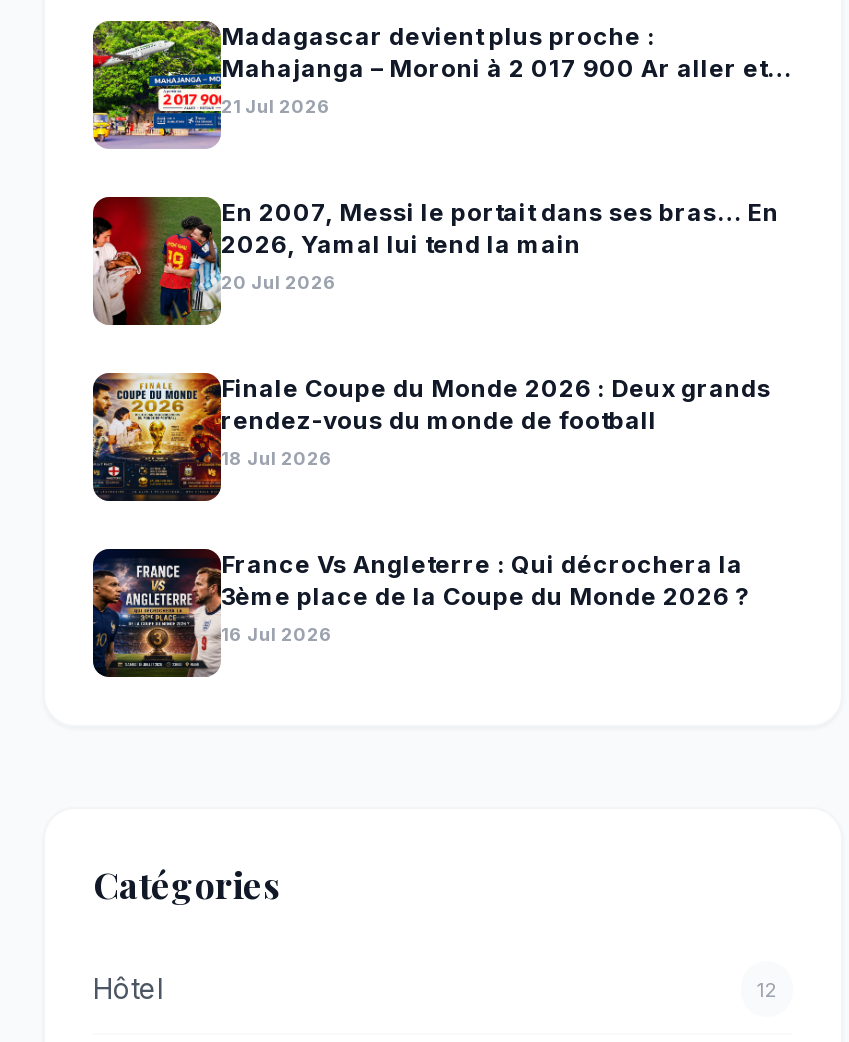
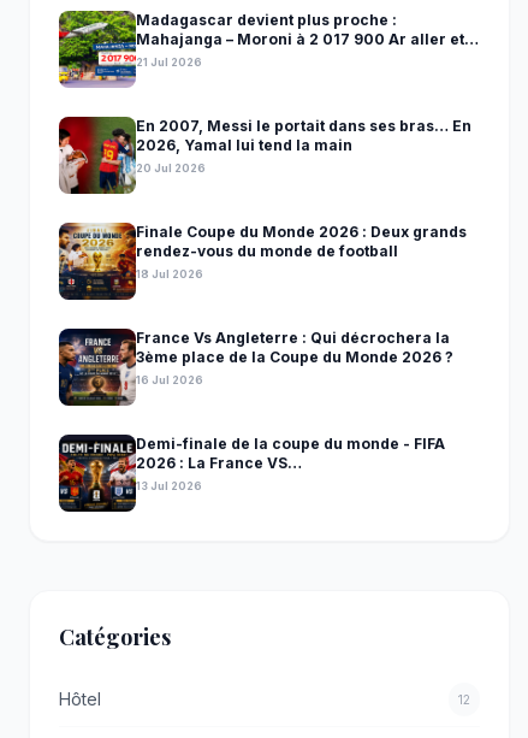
+ [image]
+ Demi-finale de la coupe du monde - FIFA
+ 2026 : La France VS…
+ 13 Jul 2026
